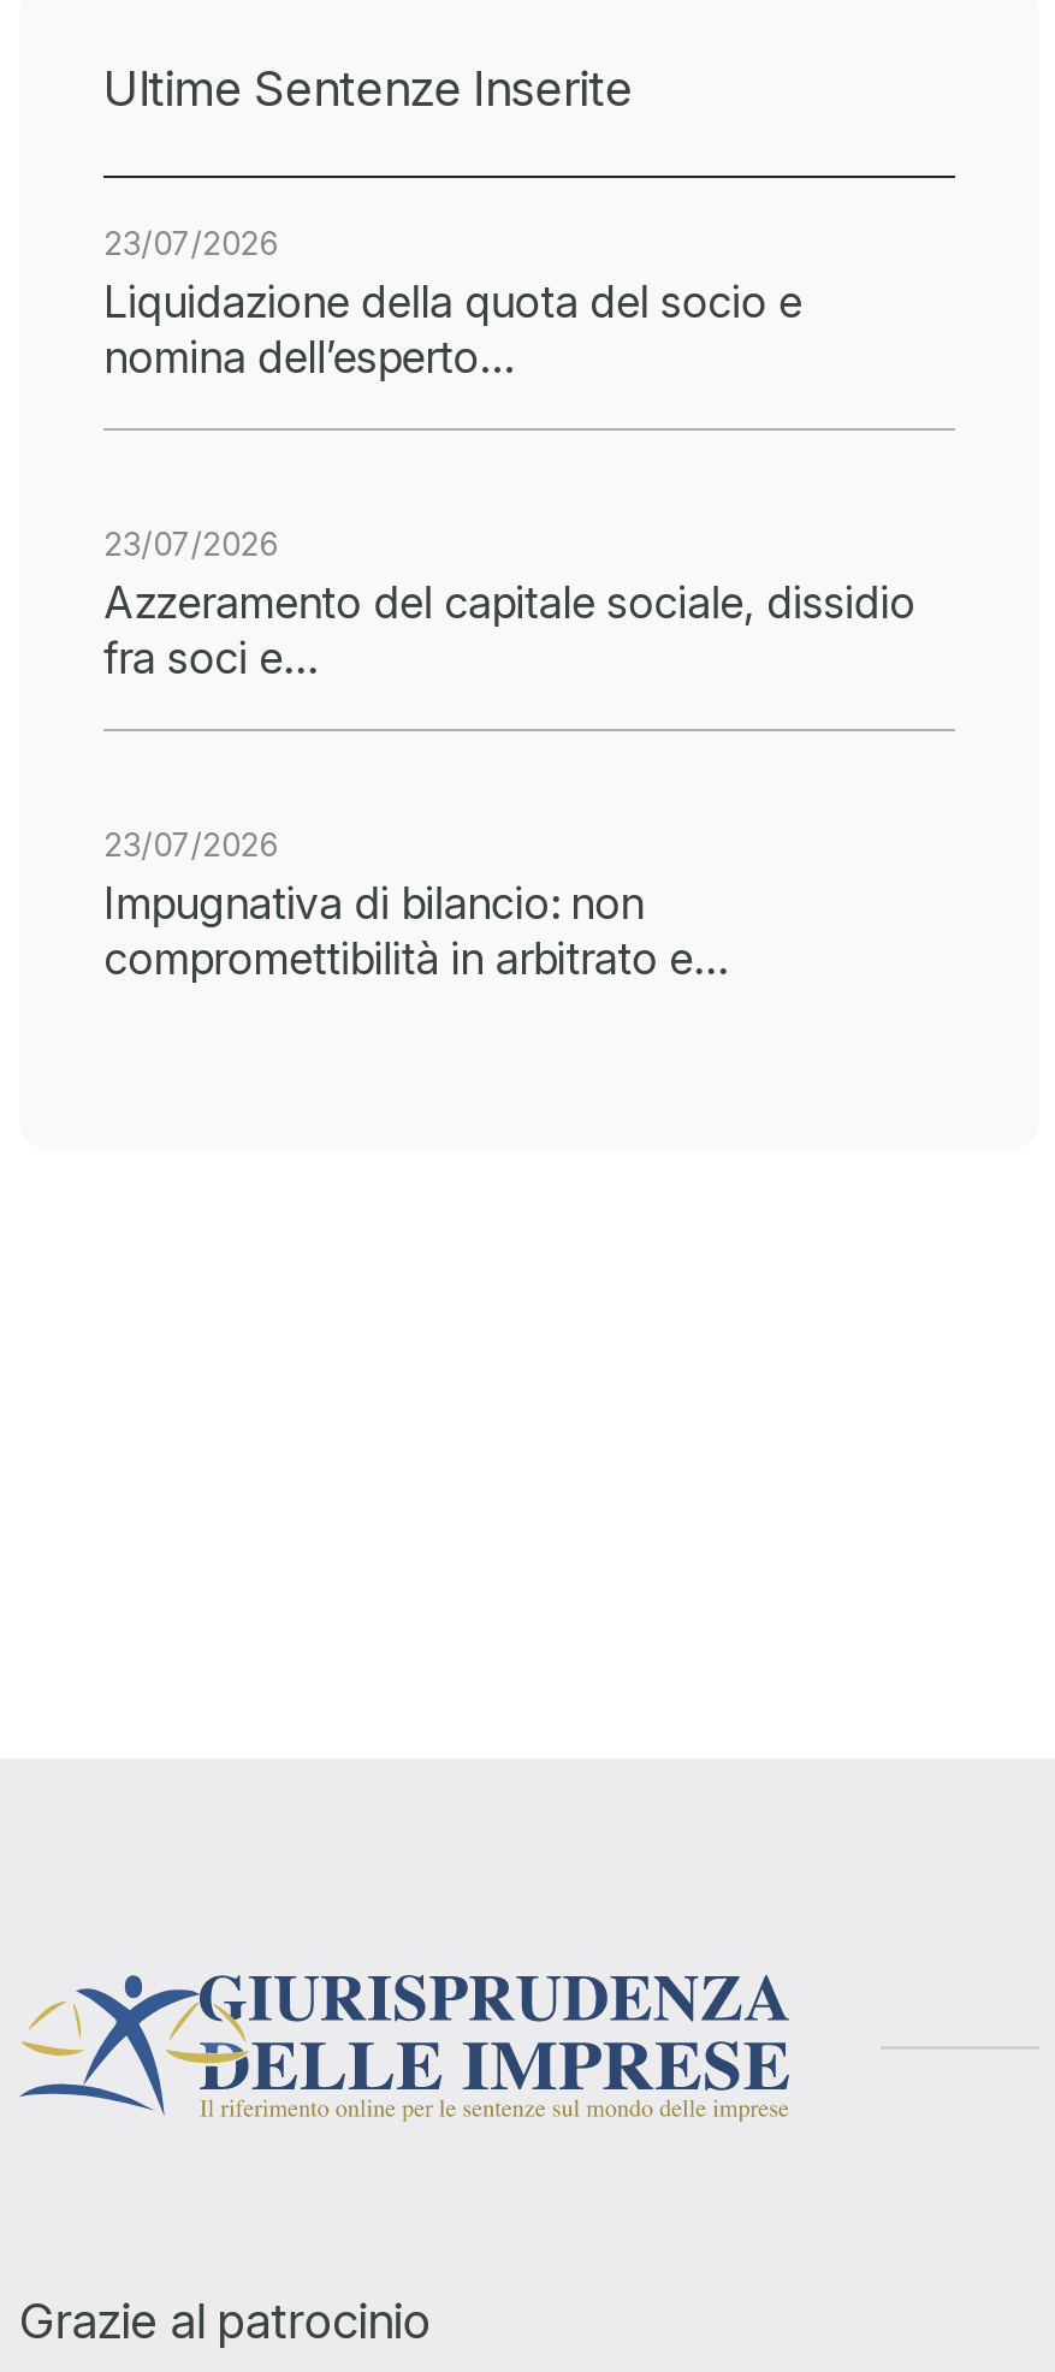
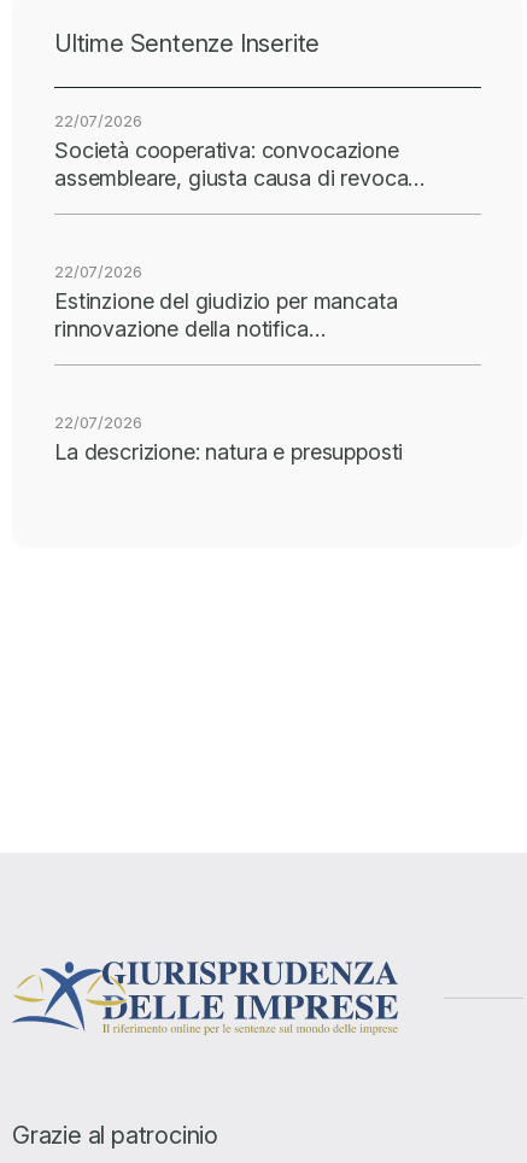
- 23/07/2026
- Liquidazione della quota del socio e
- nomina dell’esperto…
+ 22/07/2026
+ Società cooperativa: convocazione
+ assembleare, giusta causa di revoca…

- 23/07/2026
- Azzeramento del capitale sociale, dissidio
- fra soci e…
+ 22/07/2026
+ Estinzione del giudizio per mancata
+ rinnovazione della notifica…

- 23/07/2026
- Impugnativa di bilancio: non
- compromettibilità in arbitrato e…
+ 22/07/2026
+ La descrizione: natura e presupposti
